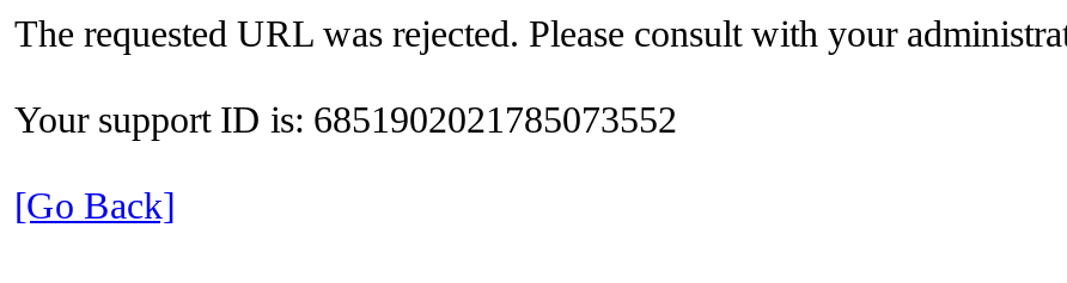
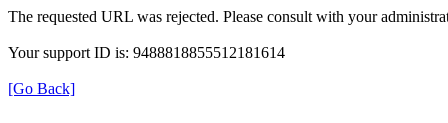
- Your support ID is: 6851902021785073552
+ Your support ID is: 9488818855512181614
